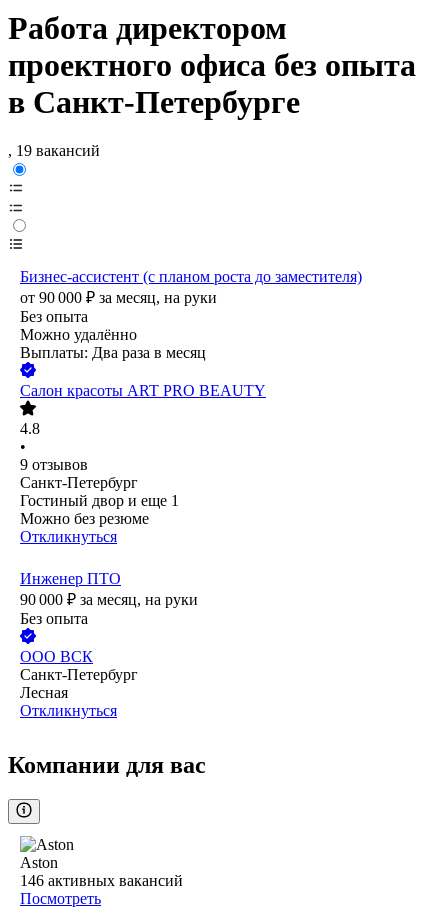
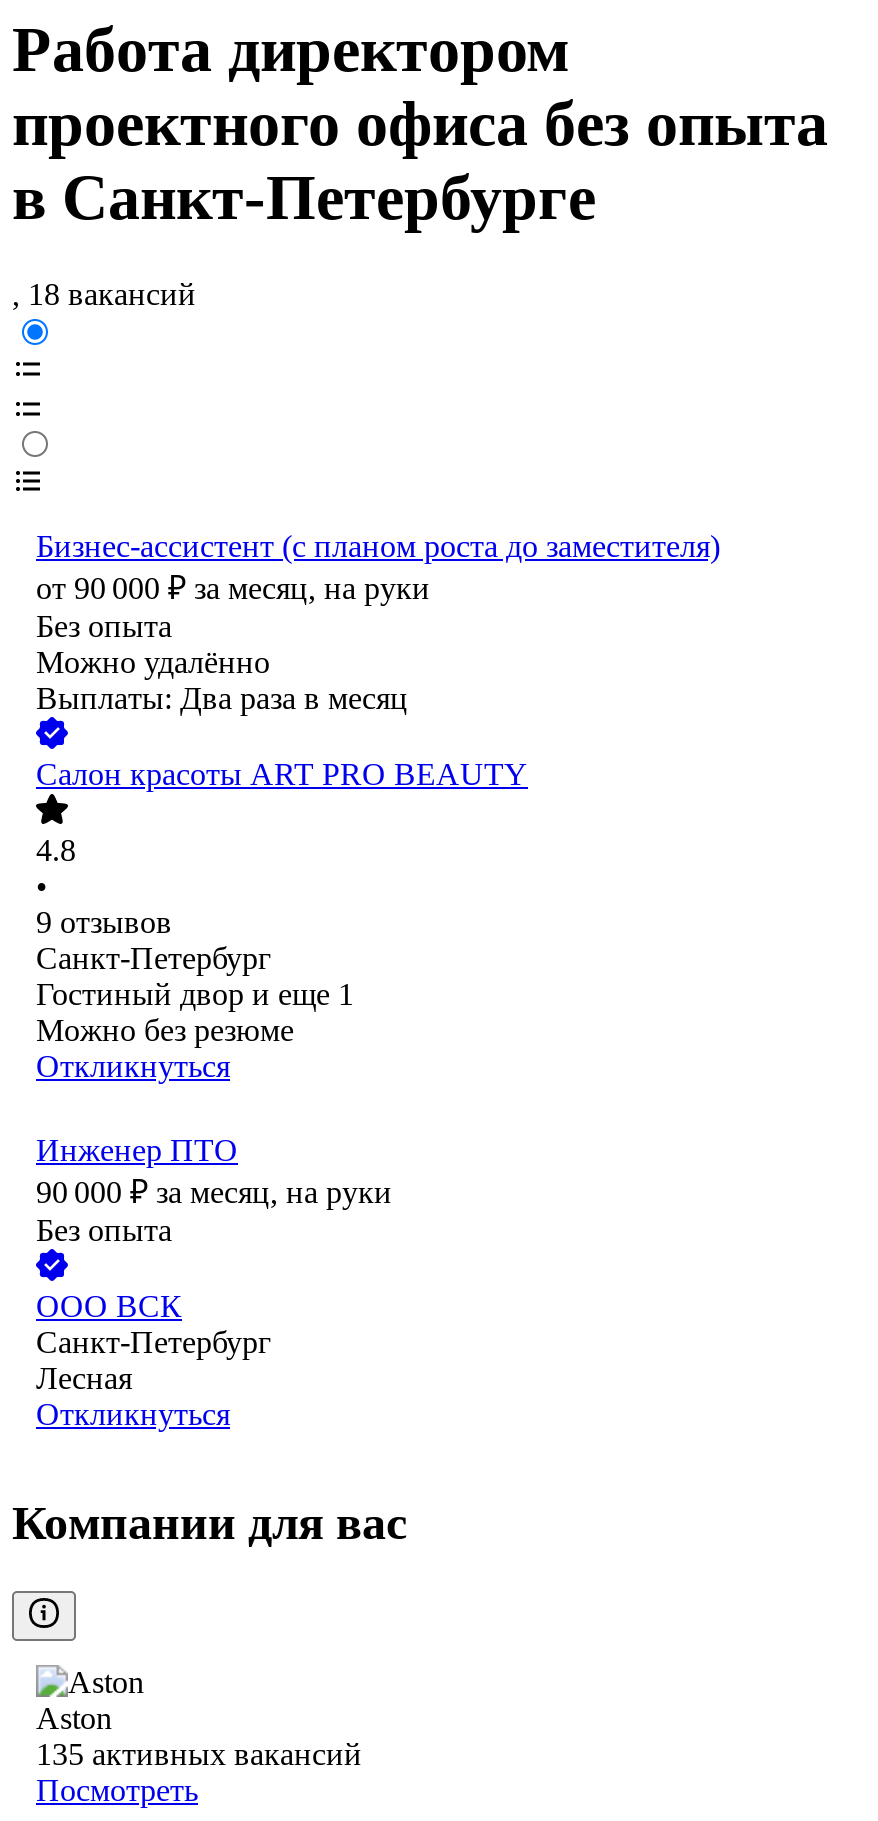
- , 19 вакансий
+ , 18 вакансий

- 146 активных вакансий
+ 135 активных вакансий
